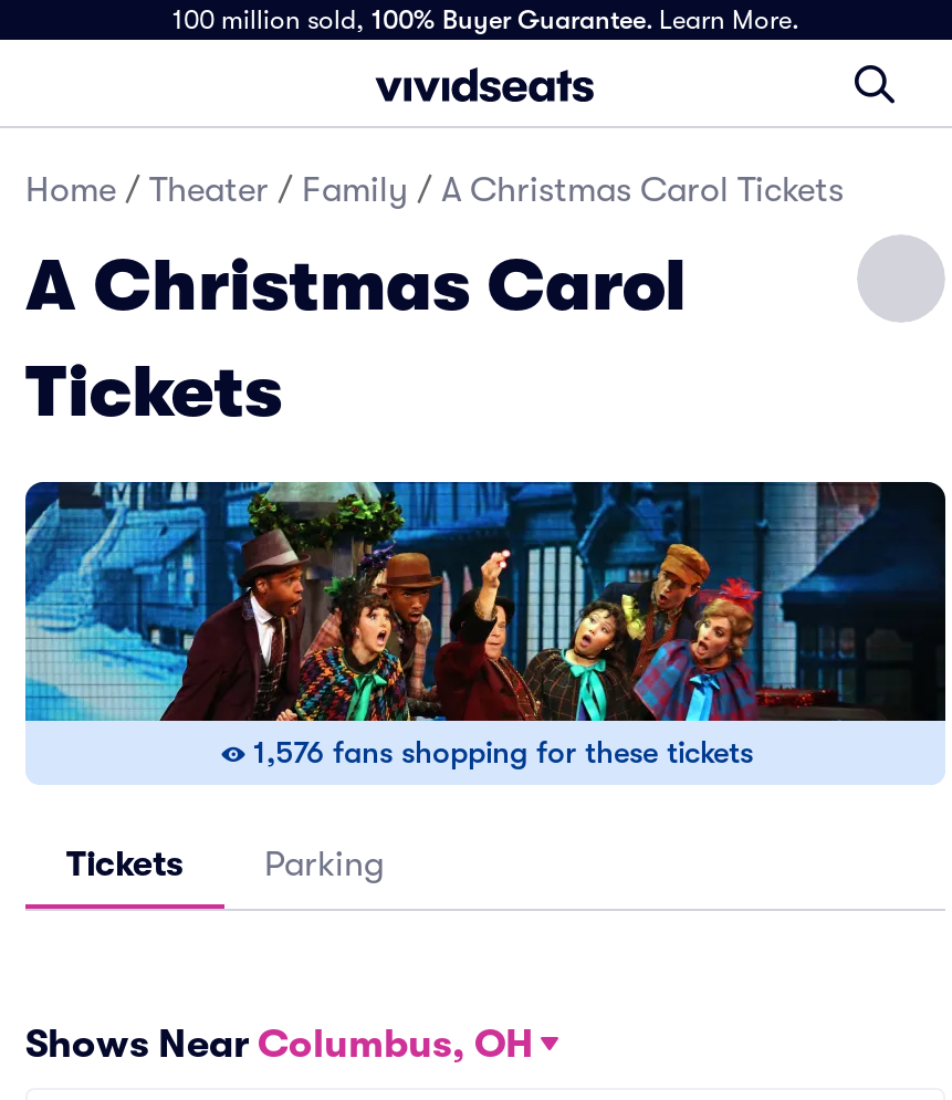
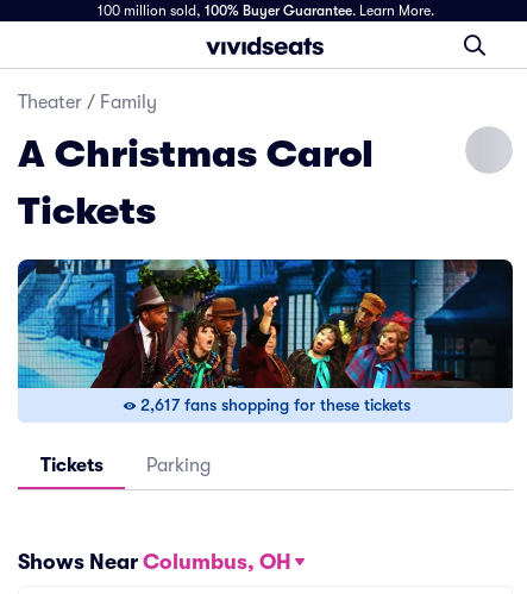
- Home / Theater / Family / A Christmas Carol Tickets
+ Theater / Family

- 1,576 fans shopping for these tickets
+ 2,617 fans shopping for these tickets
